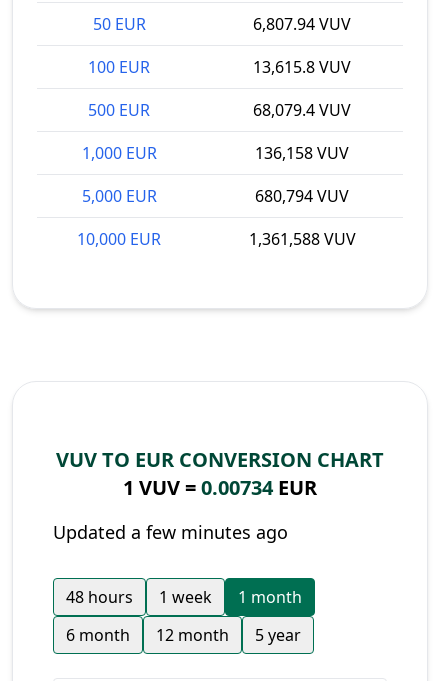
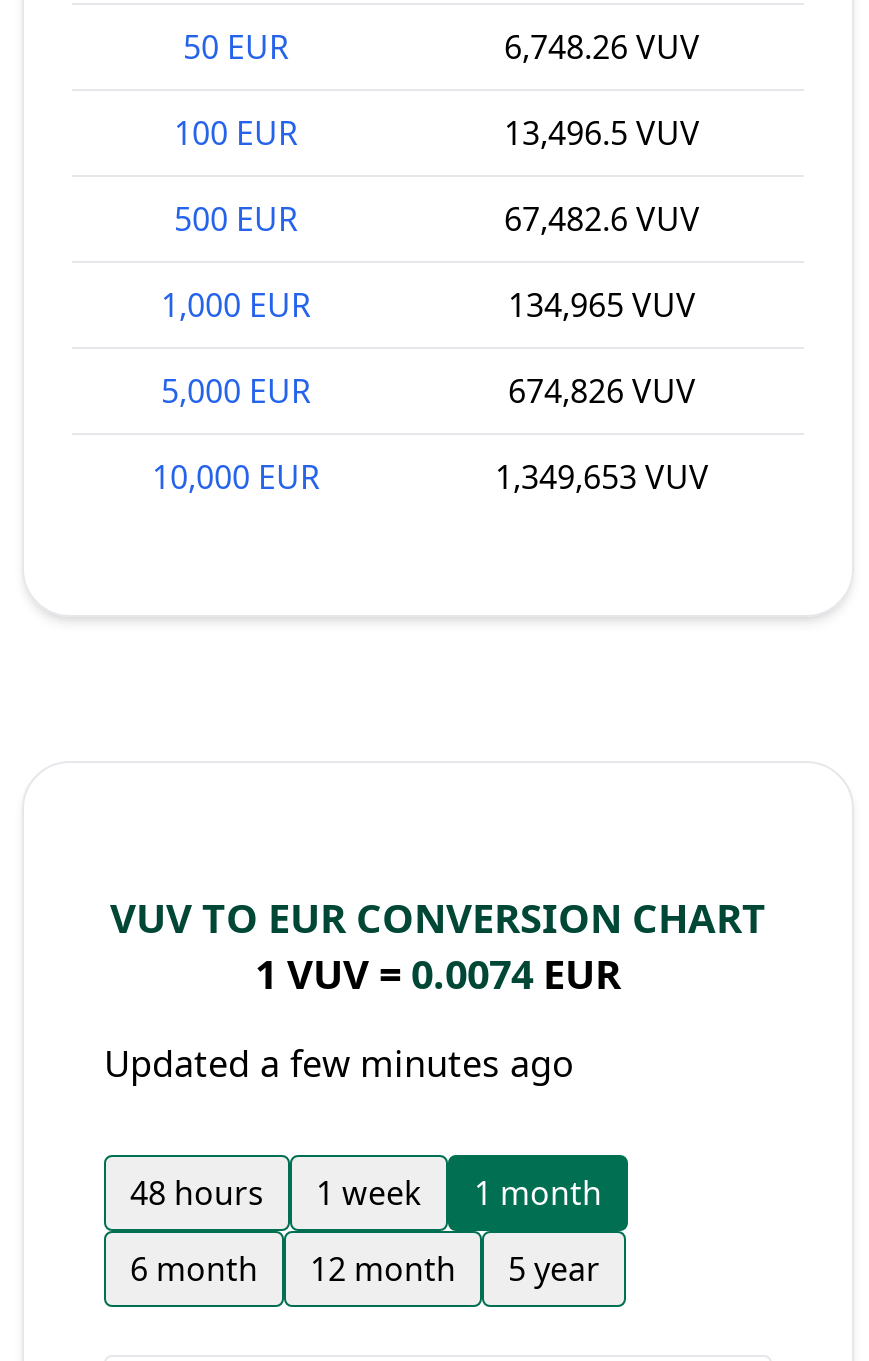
- 6,807.94 VUV
+ 6,748.26 VUV

- 13,615.8 VUV
+ 13,496.5 VUV

- 68,079.4 VUV
+ 67,482.6 VUV

- 136,158 VUV
+ 134,965 VUV

- 680,794 VUV
+ 674,826 VUV

- 1,361,588 VUV
+ 1,349,653 VUV

- 1 VUV = 0.00734 EUR
+ 1 VUV = 0.0074 EUR
